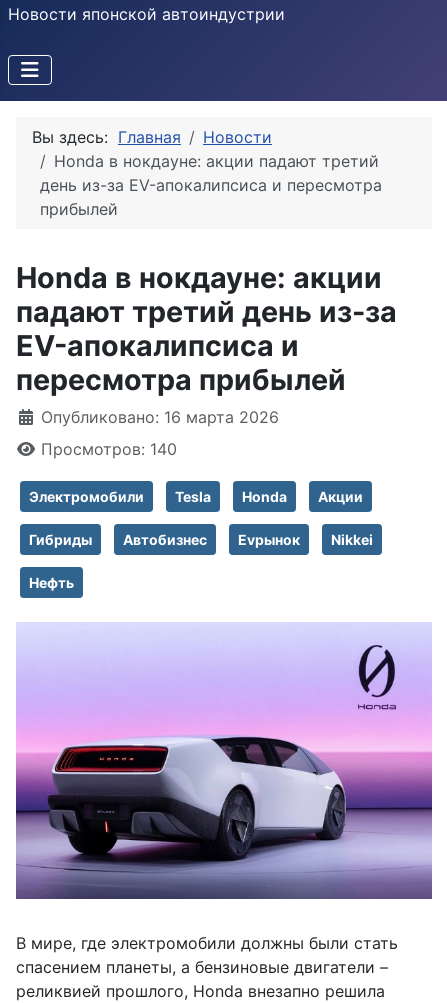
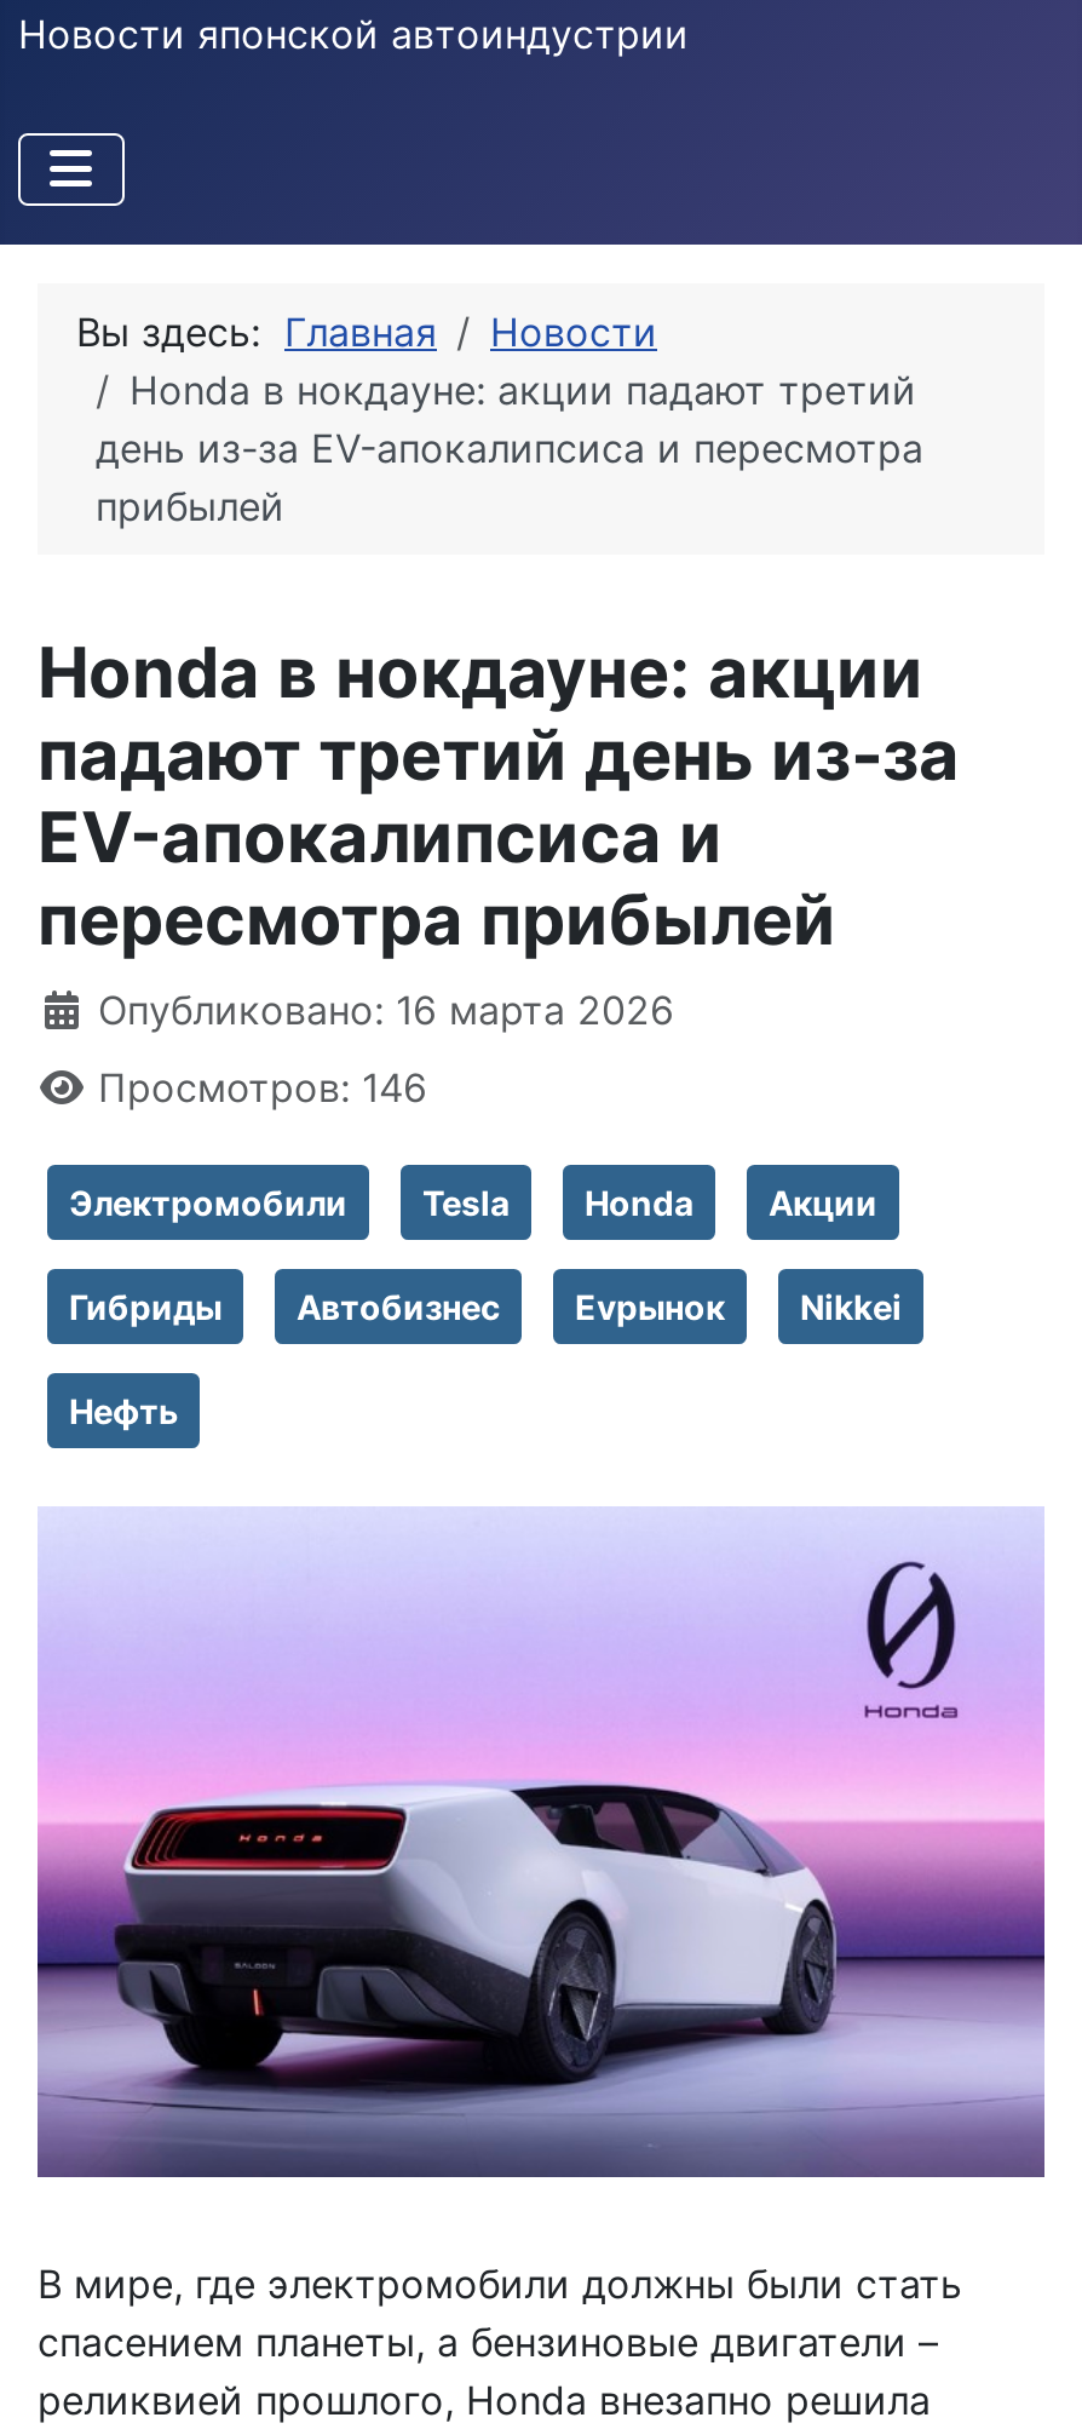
- Просмотров: 140
+ Просмотров: 146
